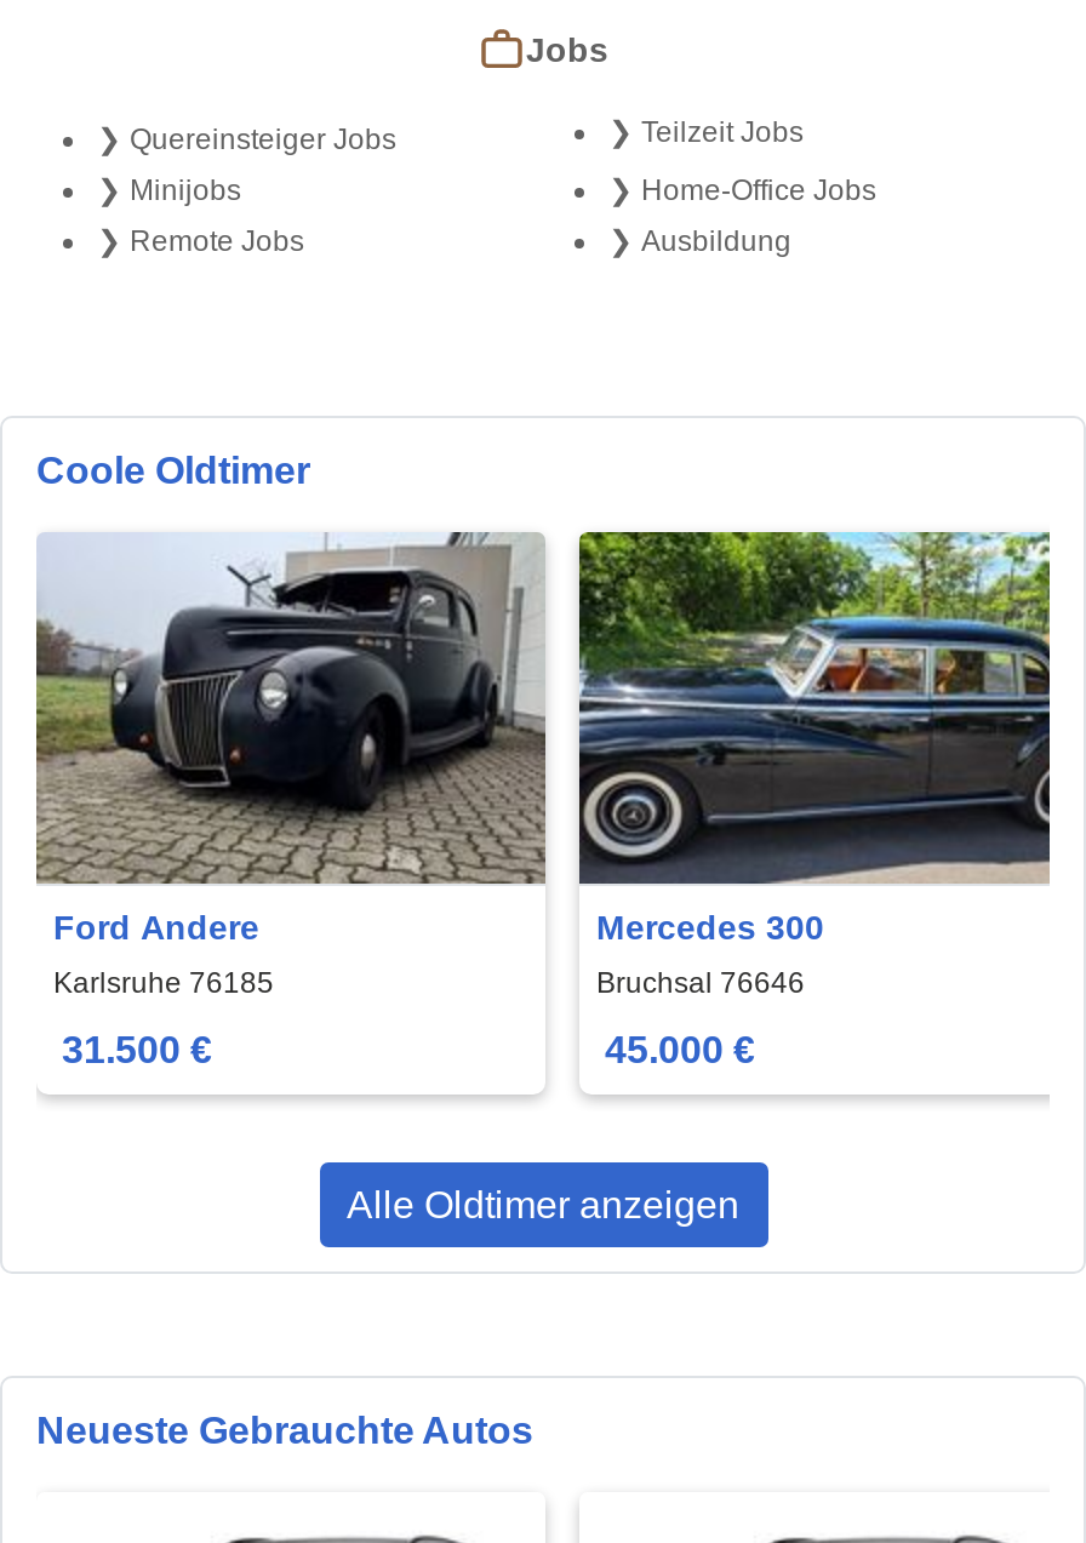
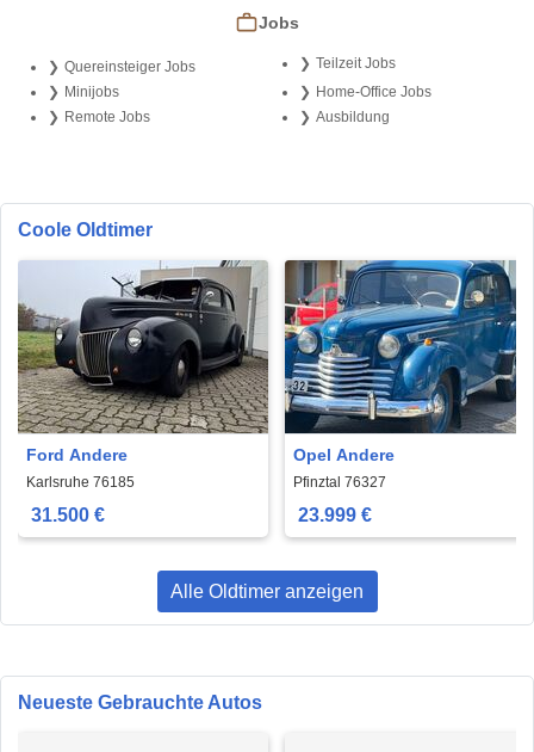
- [image]
- Mercedes 300
+ [image]
+ Opel Andere

- Bruchsal 76646
+ Pfinztal 76327

- 45.000 €
+ 23.999 €
